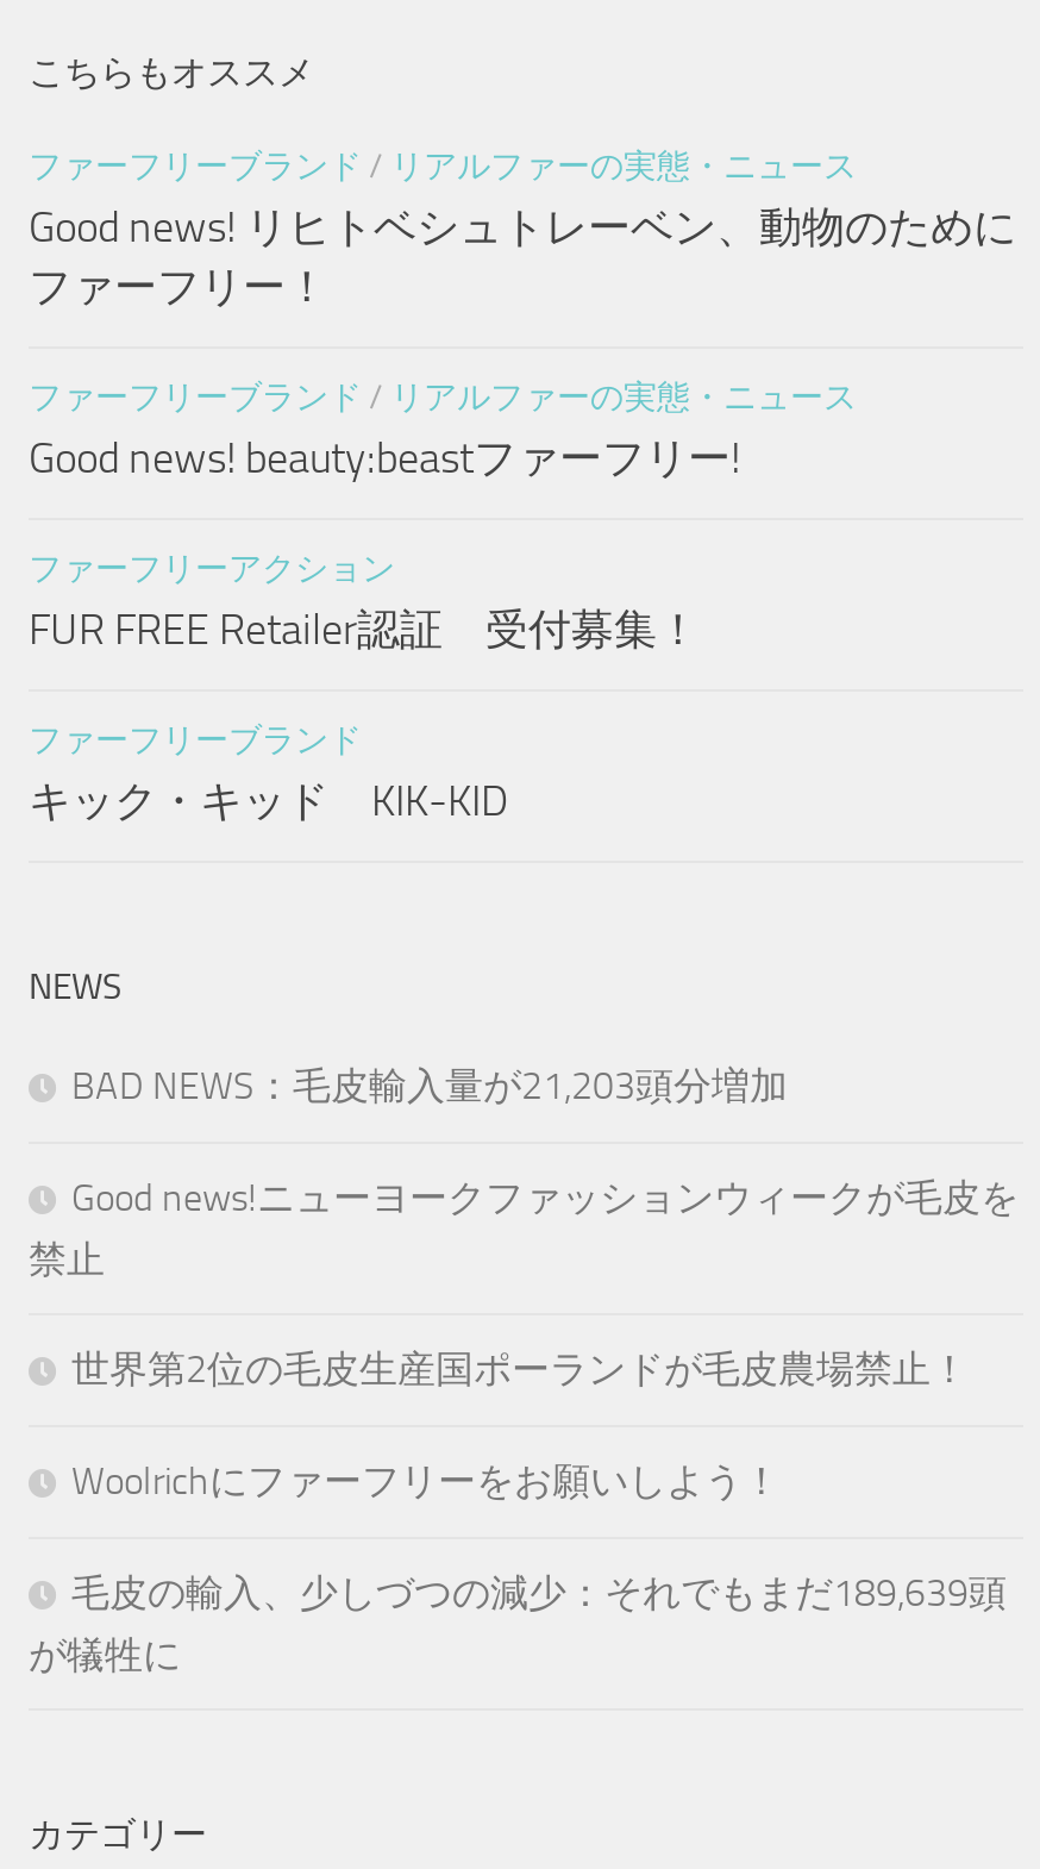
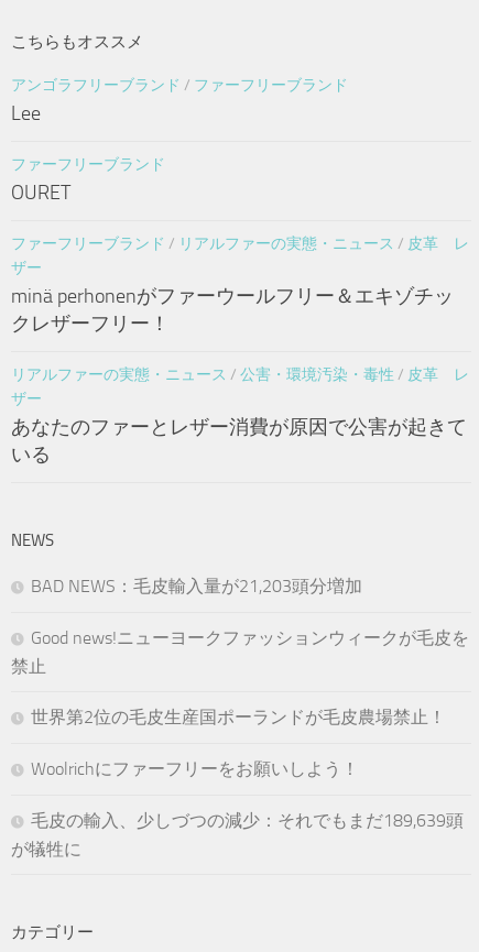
- ファーフリーブランド/リアルファーの実態・ニュース
- Good news! リヒトベシュトレーベン、動物のために
- ファーフリー！
- ファーフリーブランド/リアルファーの実態・ニュース
- Good news! beauty:beastファーフリー!
- ファーフリーアクション
- FUR FREE Retailer認証 受付募集！
+ アンゴラフリーブランド/ファーフリーブランド
+ Lee

moved up: ファーフリーブランド

- キック・キッド KIK-KID
+ OURET
+ ファーフリーブランド/リアルファーの実態・ニュース/皮革 レ
+ ザー
+ minä perhonenがファーウールフリー＆エキゾチッ
+ クレザーフリー！
+ リアルファーの実態・ニュース/公害・環境汚染・毒性/皮革 レ
+ ザー
+ あなたのファーとレザー消費が原因で公害が起きて
+ いる
